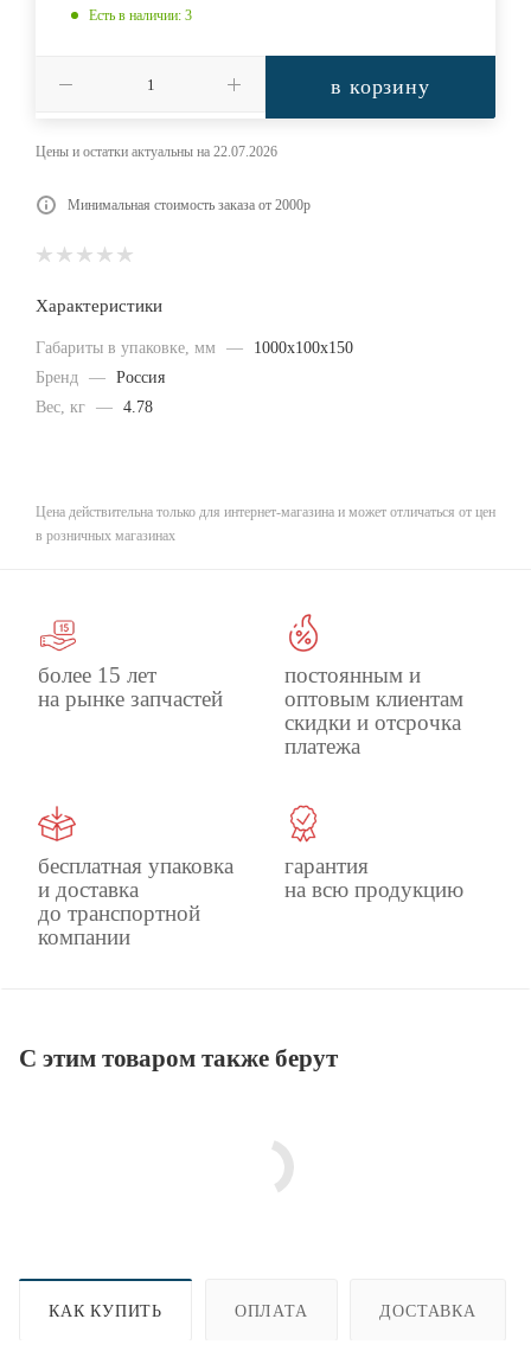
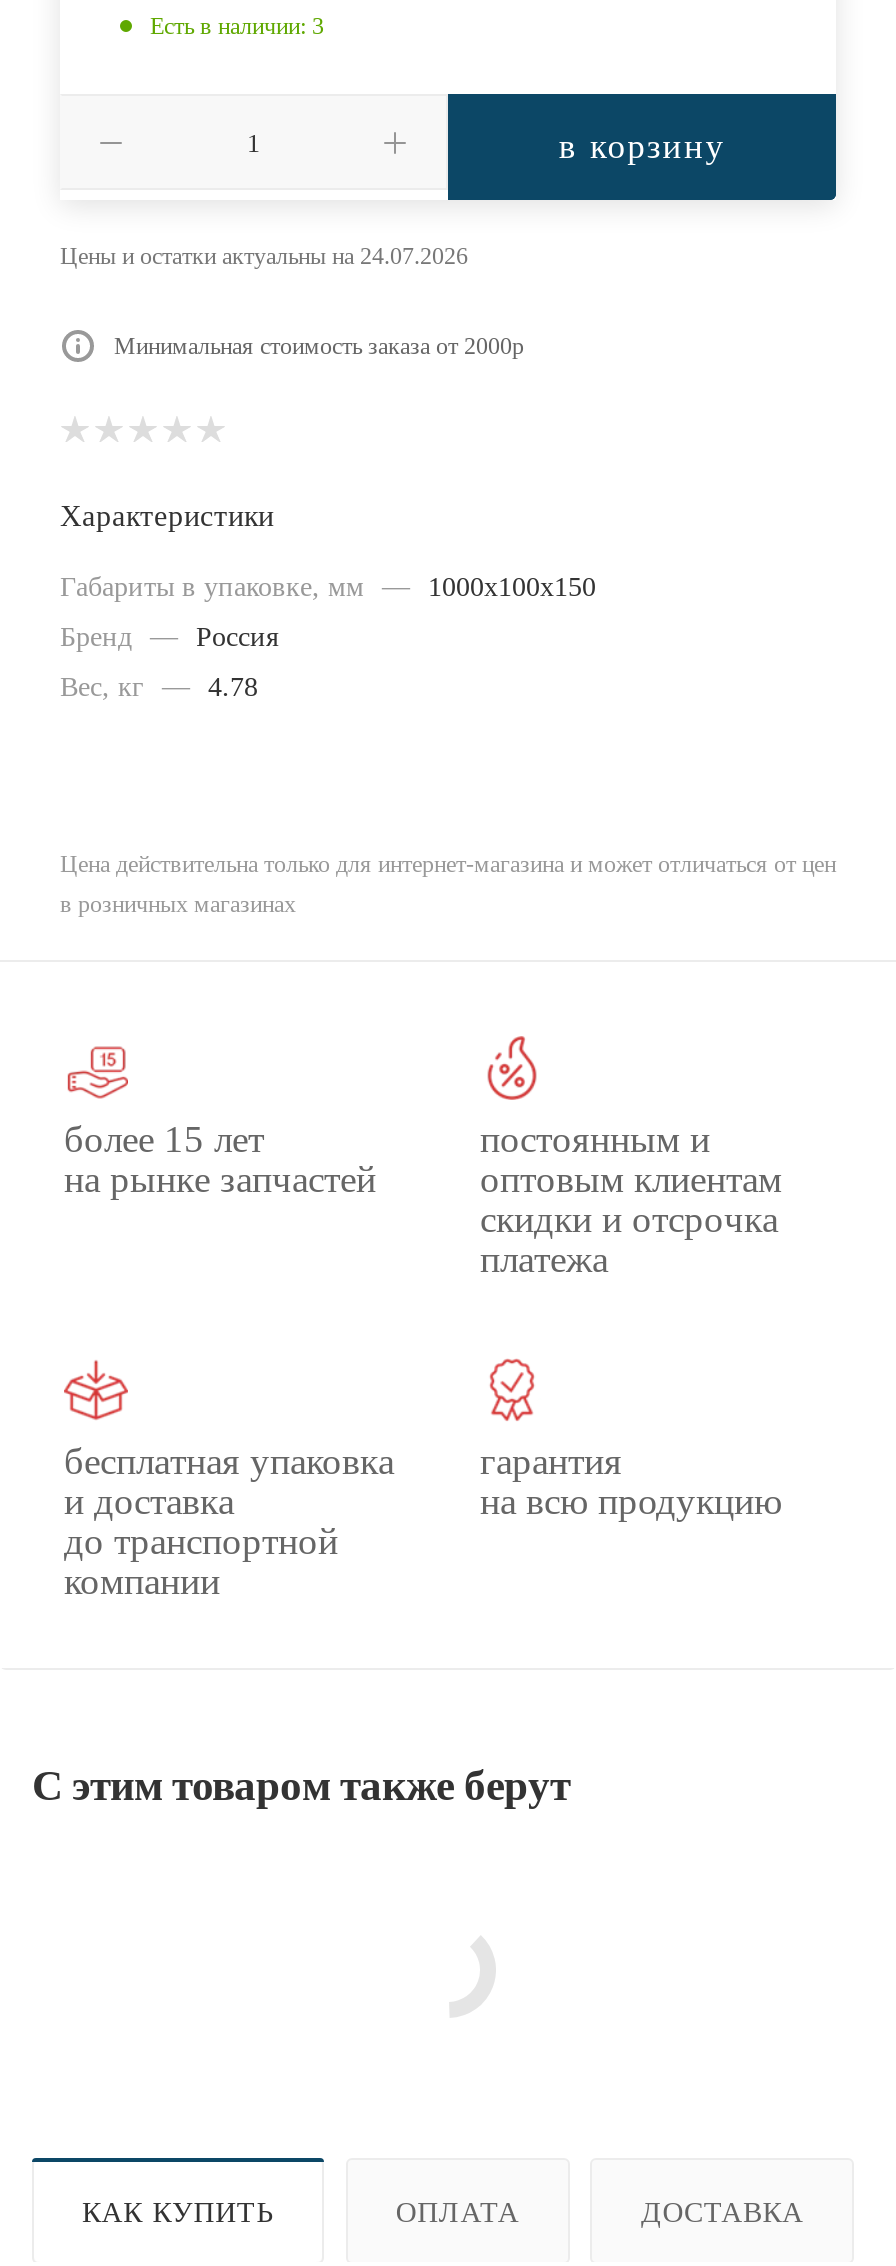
- Цены и остатки актуальны на 22.07.2026
+ Цены и остатки актуальны на 24.07.2026
